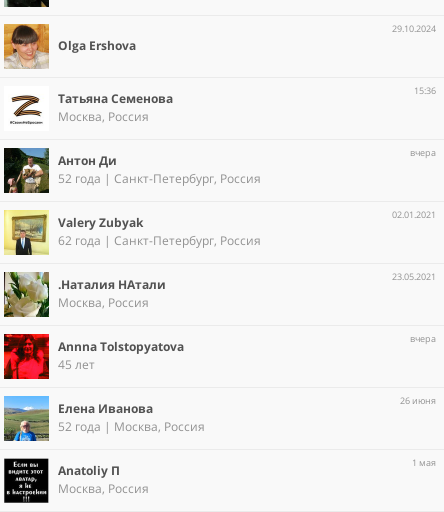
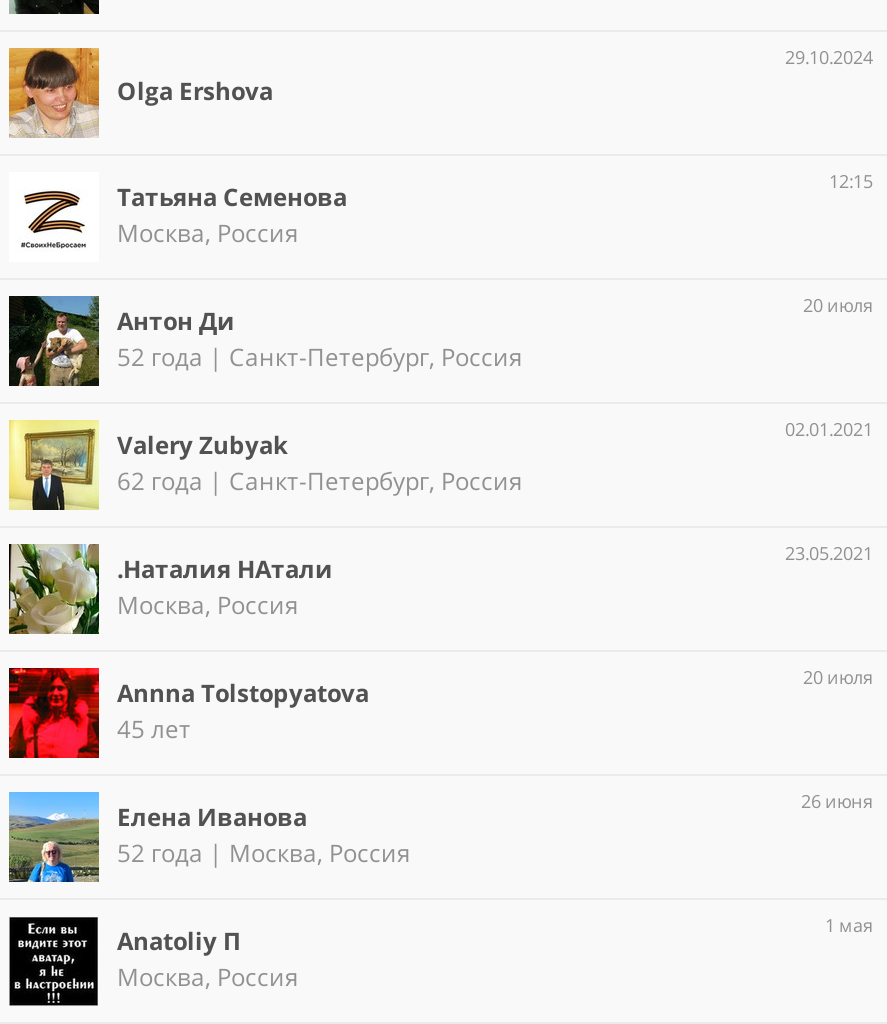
- 15:36
+ 12:15

- вчера
+ 20 июля

- вчера
+ 20 июля
